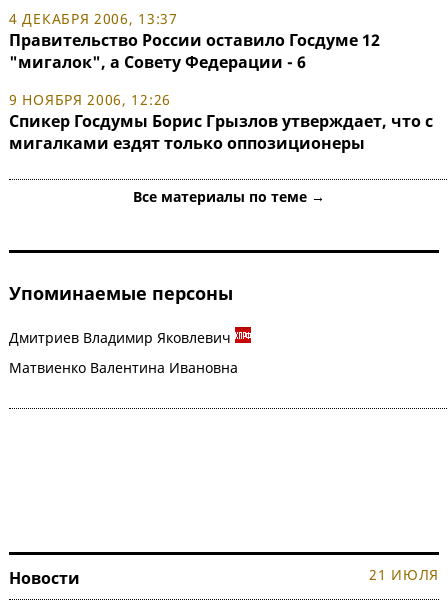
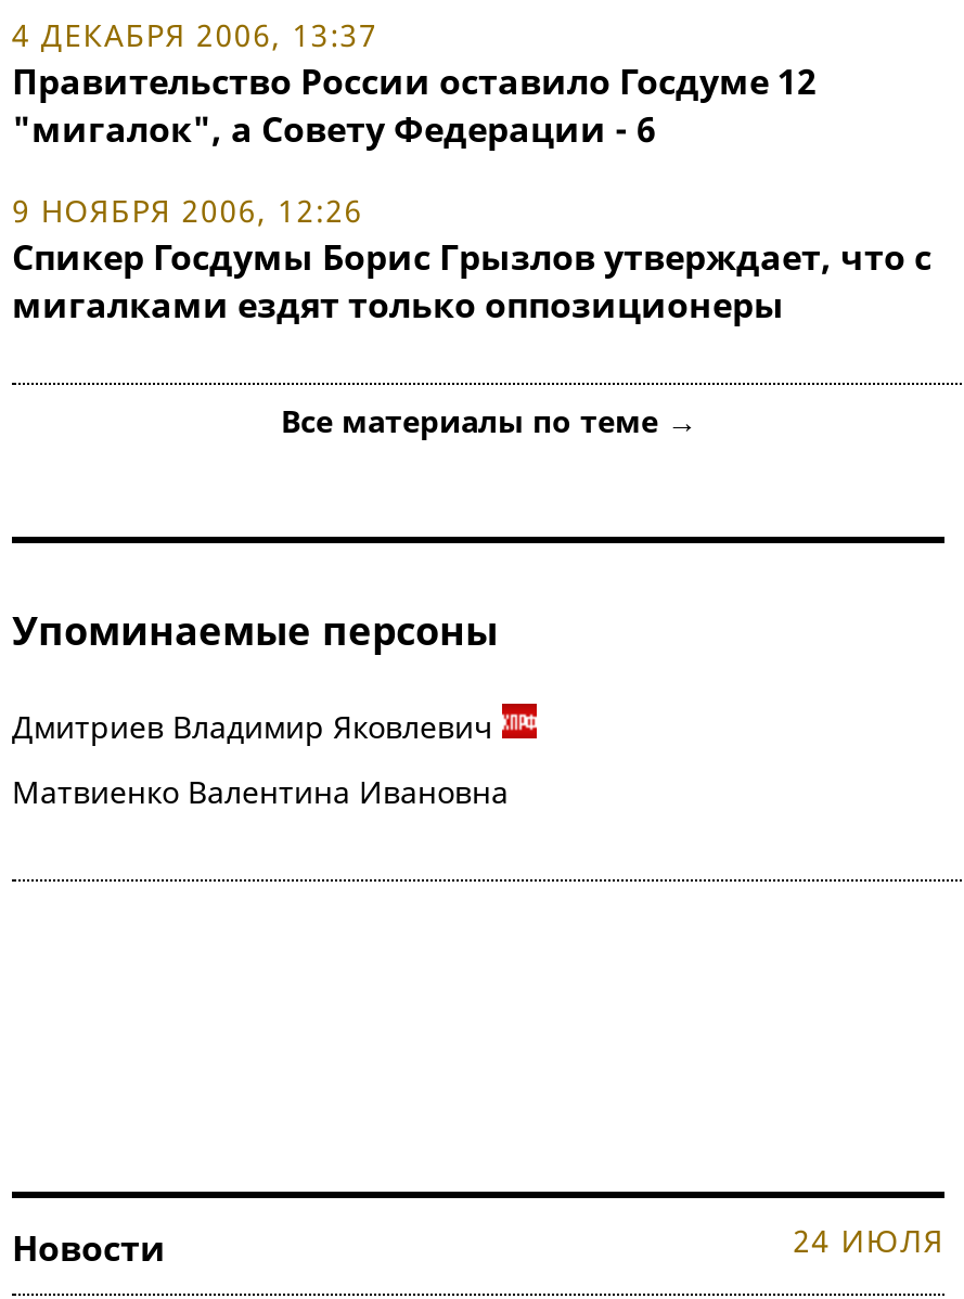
- 21 ИЮЛЯ
+ 24 ИЮЛЯ
